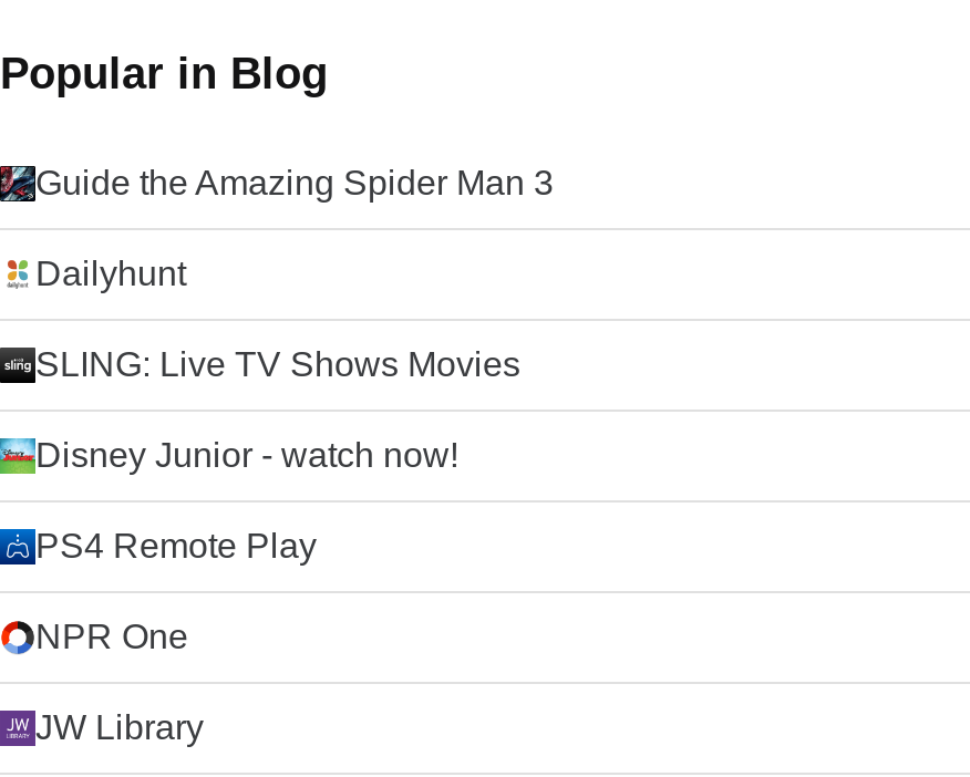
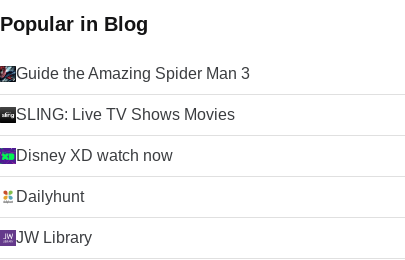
- Dailyhunt

- Disney Junior - watch now!
- PS4 Remote Play
- NPR One
+ Disney XD watch now
+ Dailyhunt
